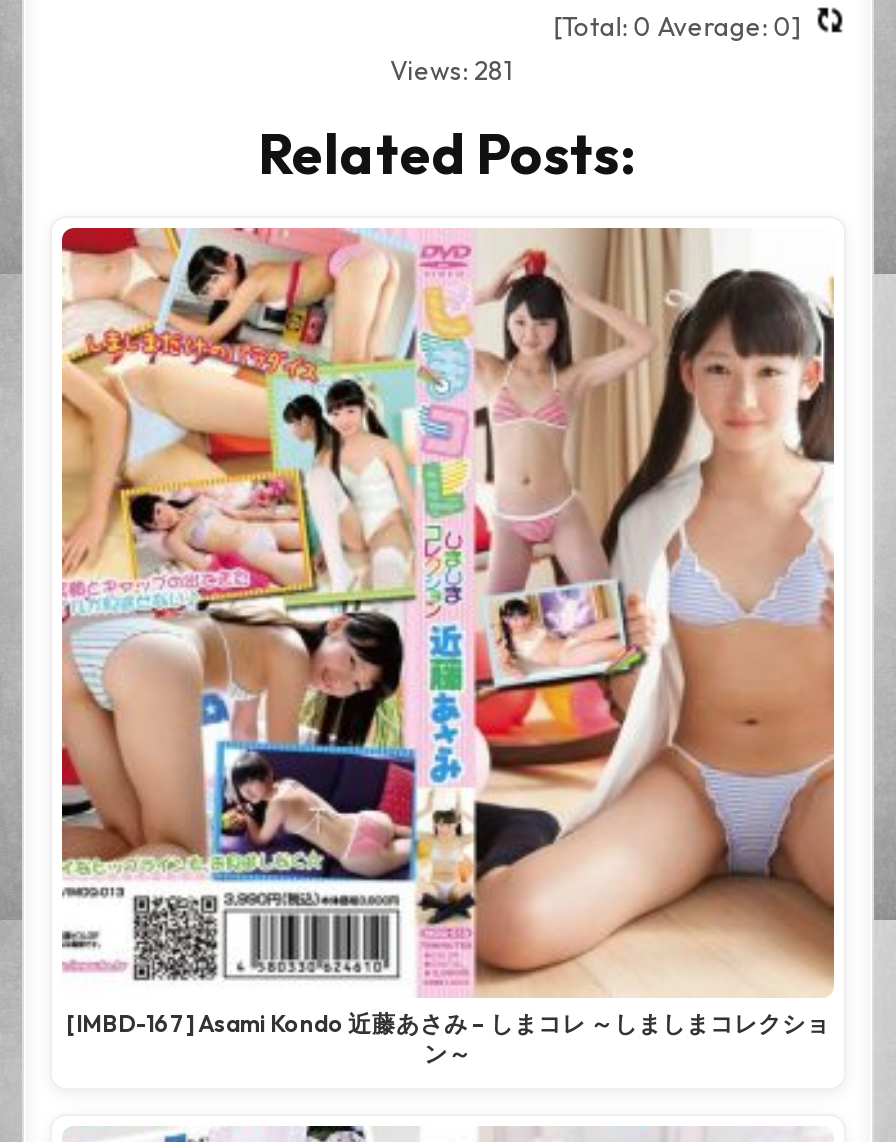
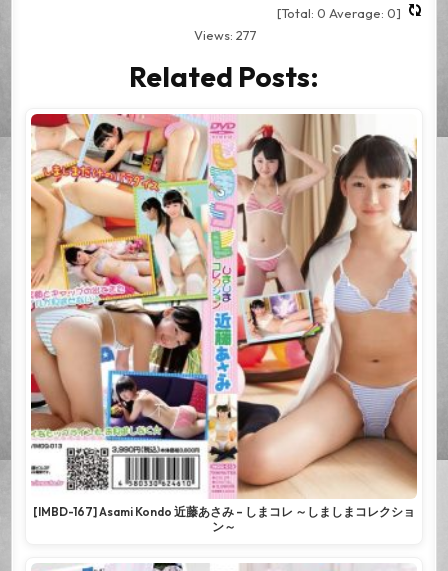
- Views: 281
+ Views: 277
